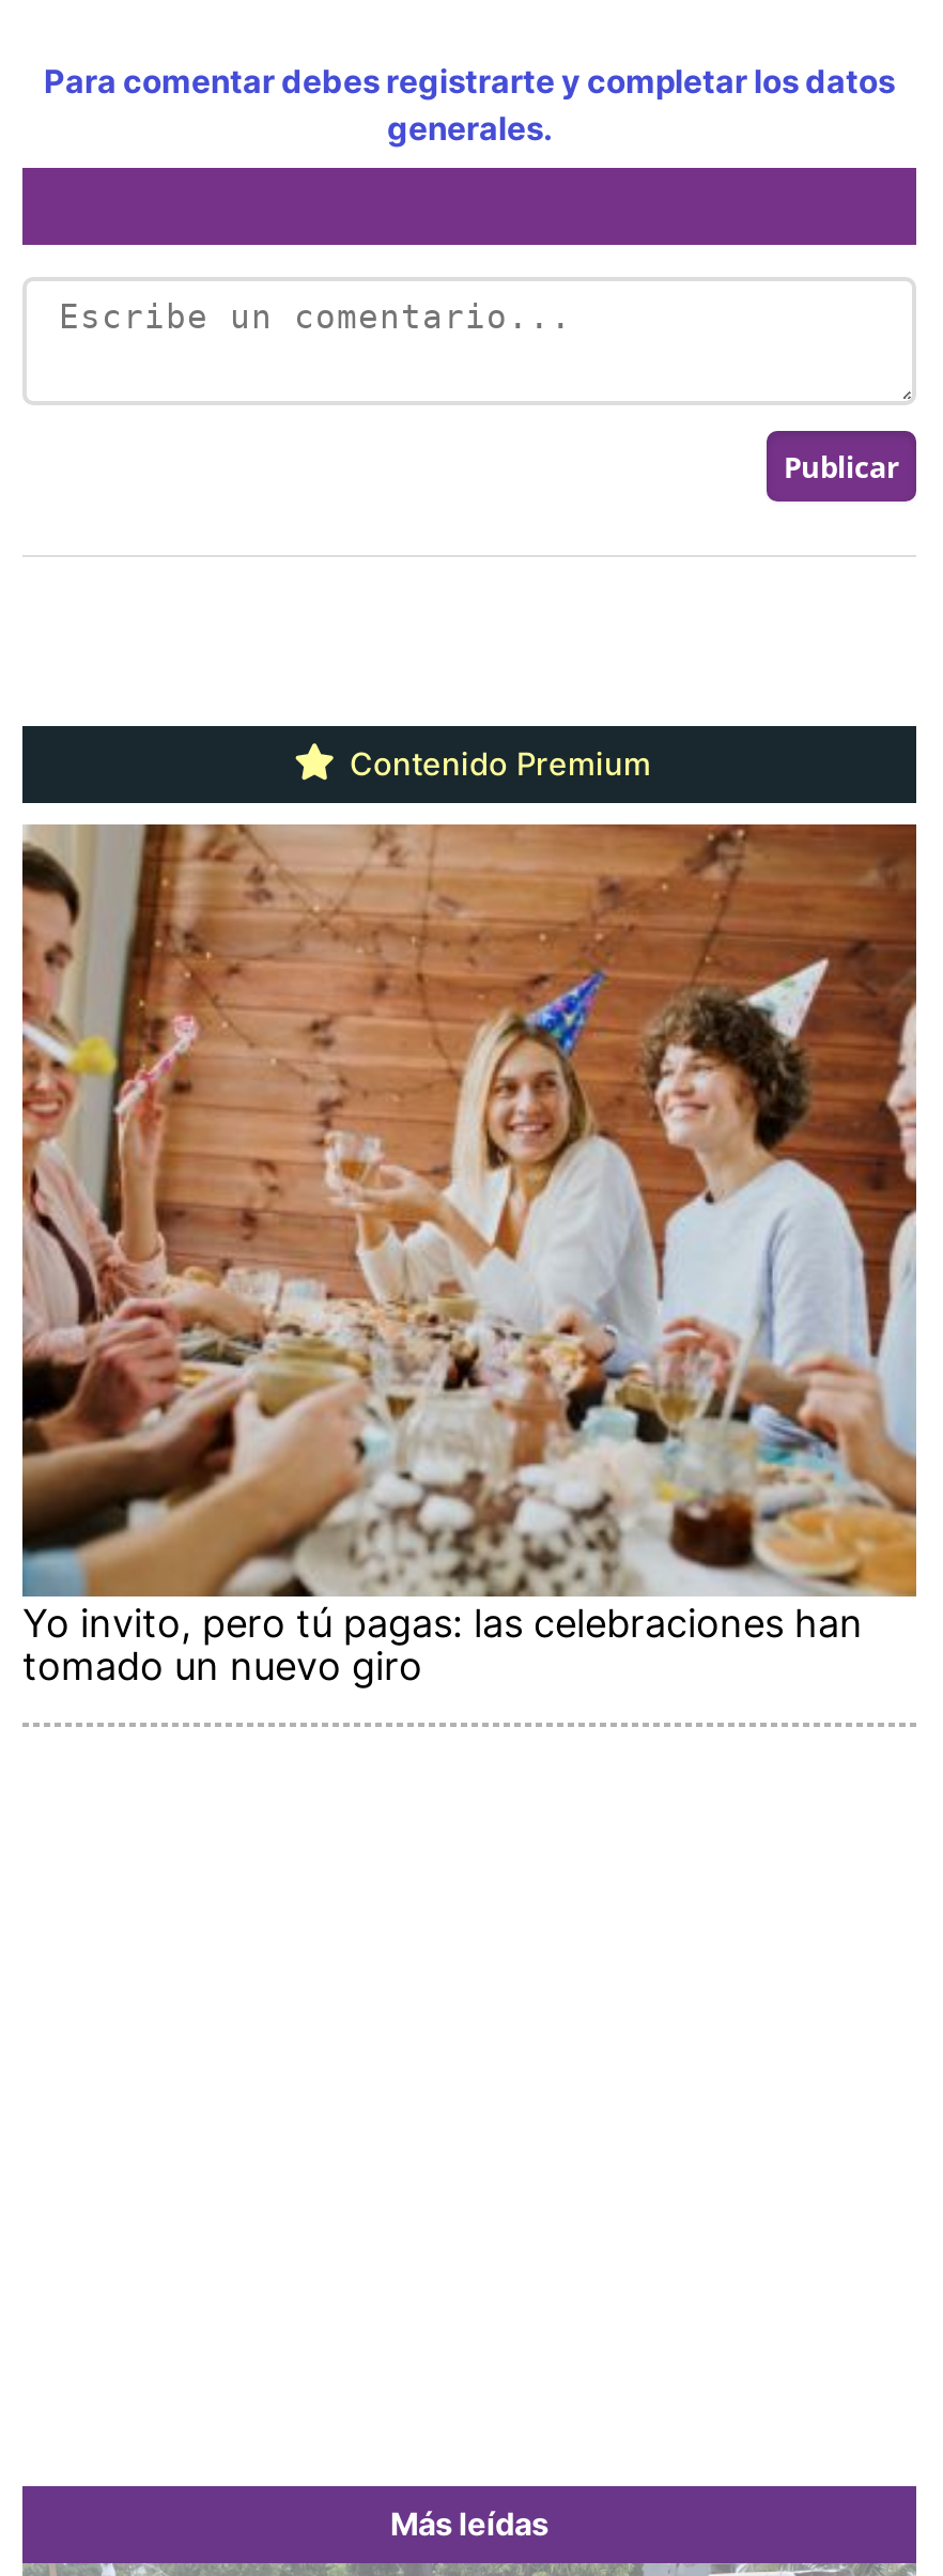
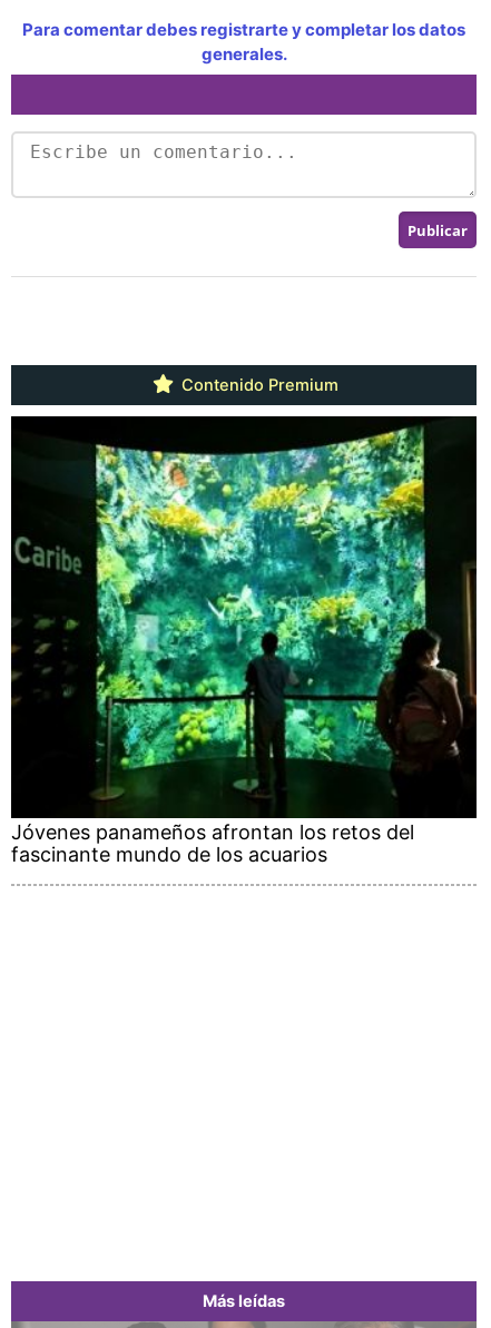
- [image]
- Yo invito, pero tú pagas: las celebraciones han
- tomado un nuevo giro
+ [image]
+ Jóvenes panameños afrontan los retos del
+ fascinante mundo de los acuarios
